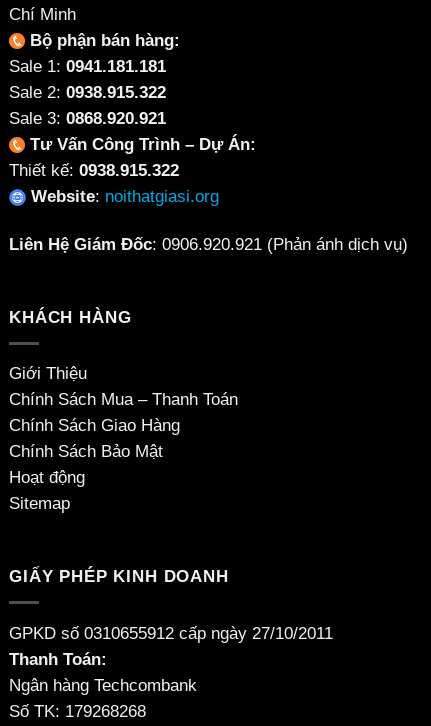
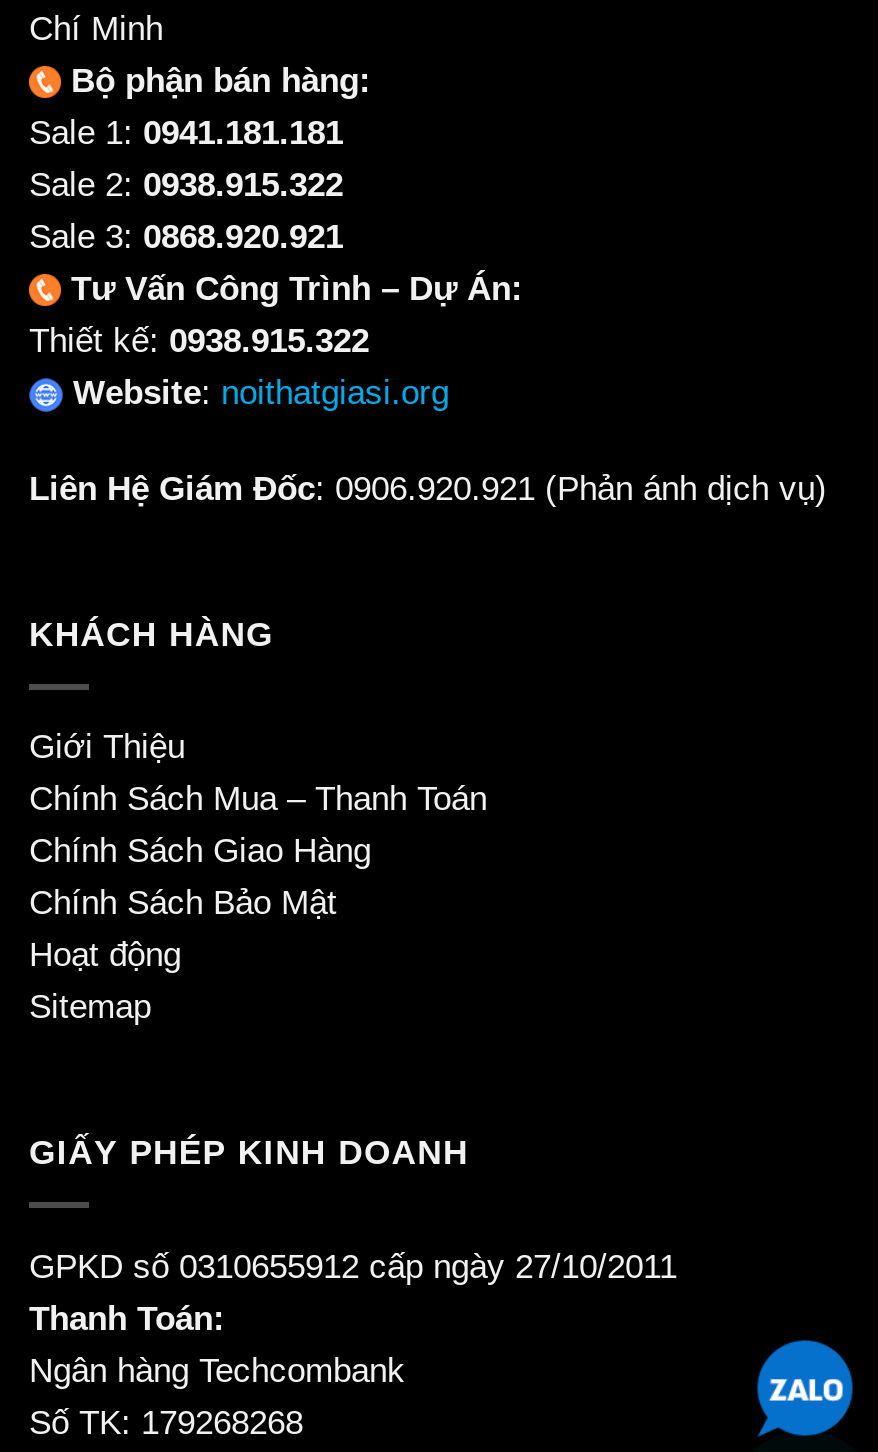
+ [image]
